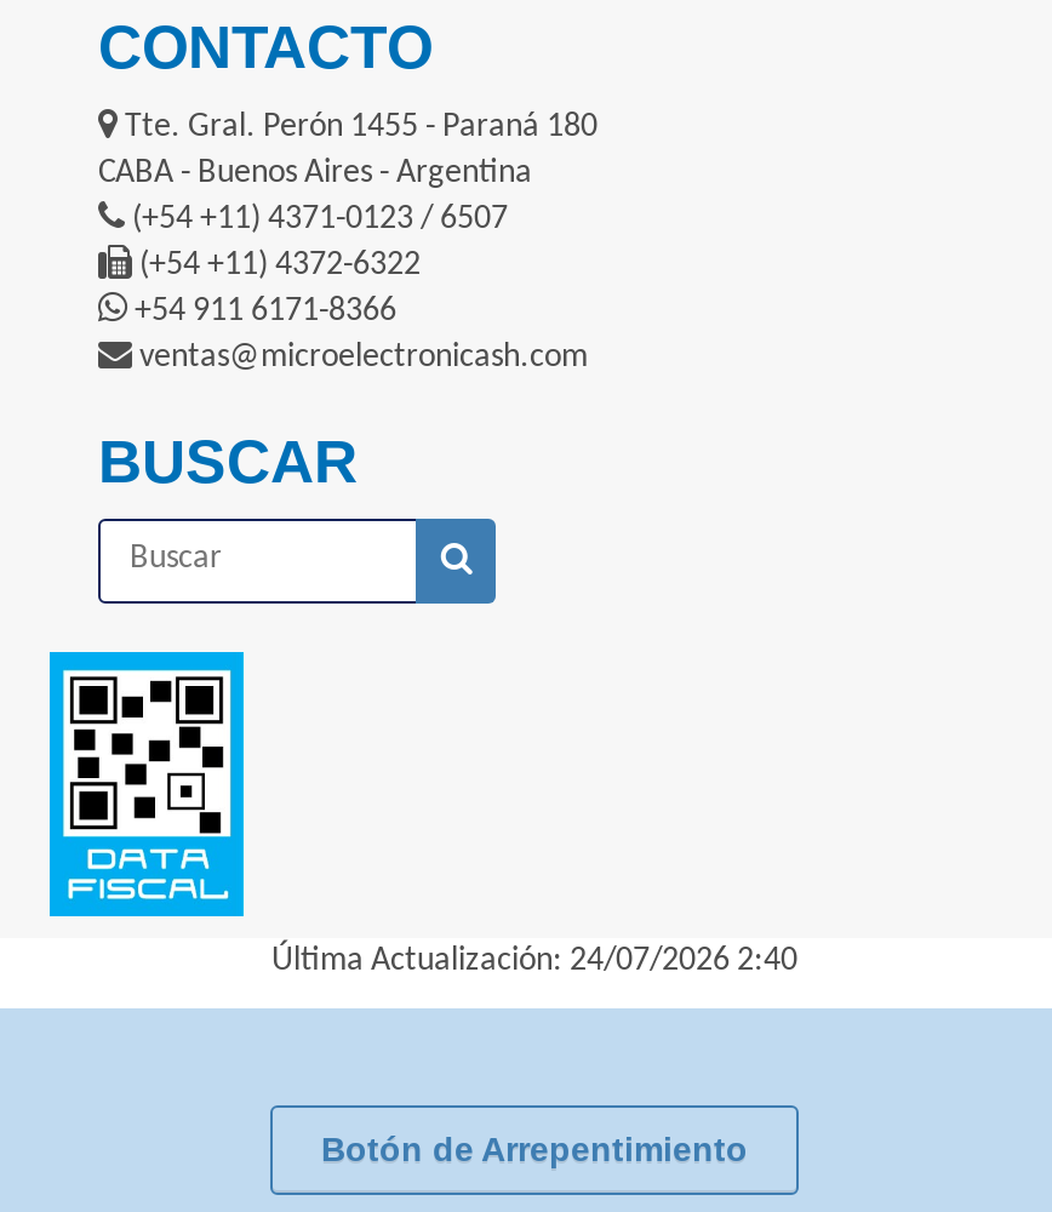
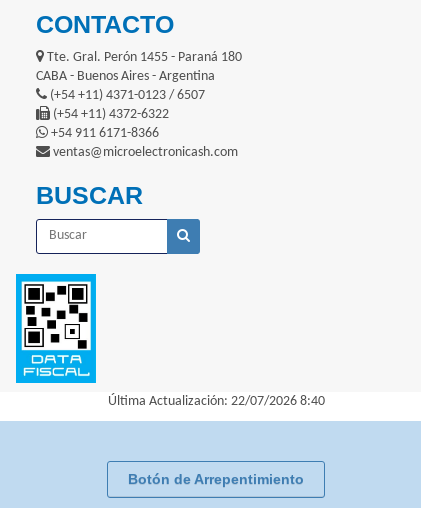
- Última Actualización: 24/07/2026 2:40
+ Última Actualización: 22/07/2026 8:40
